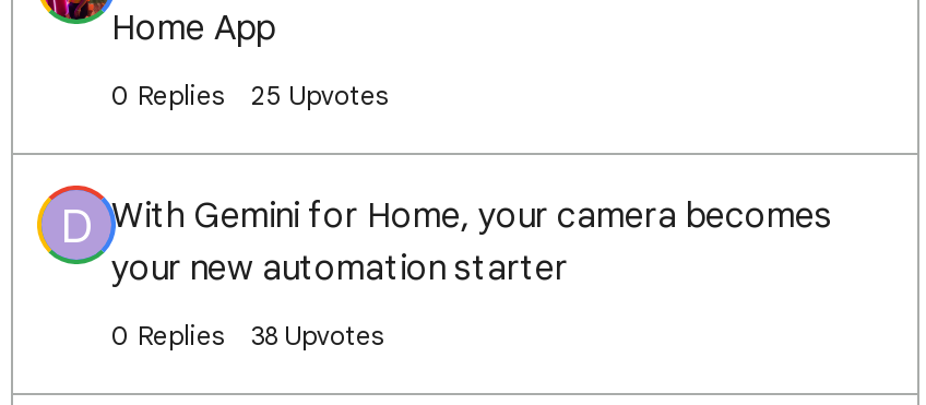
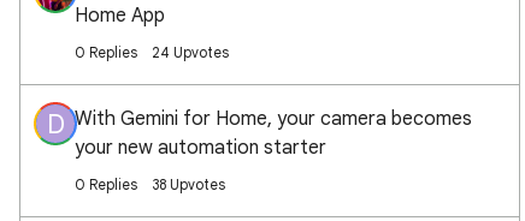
- 25 Upvotes
+ 24 Upvotes
